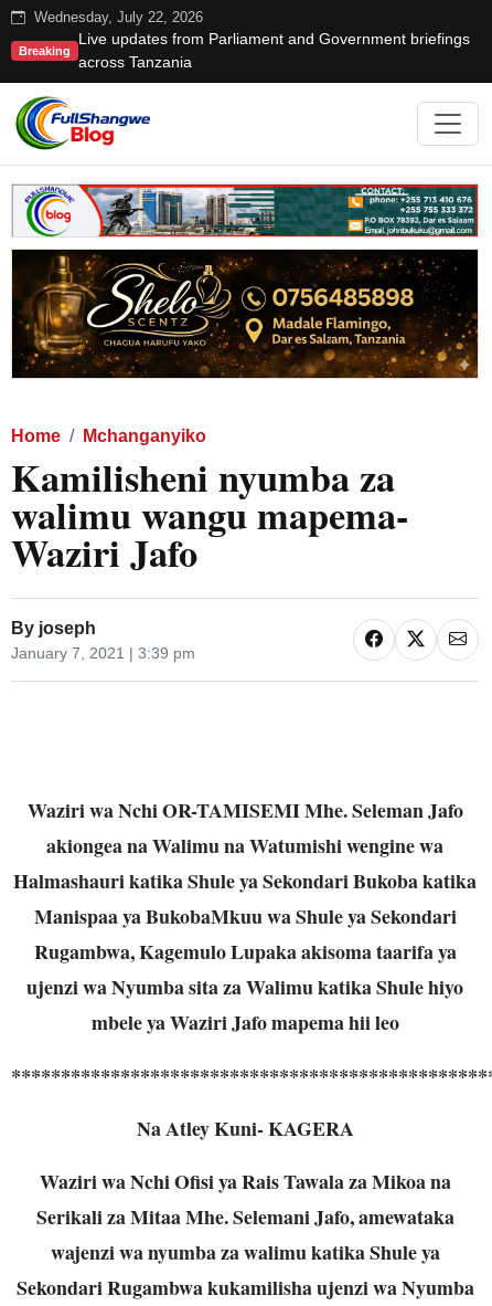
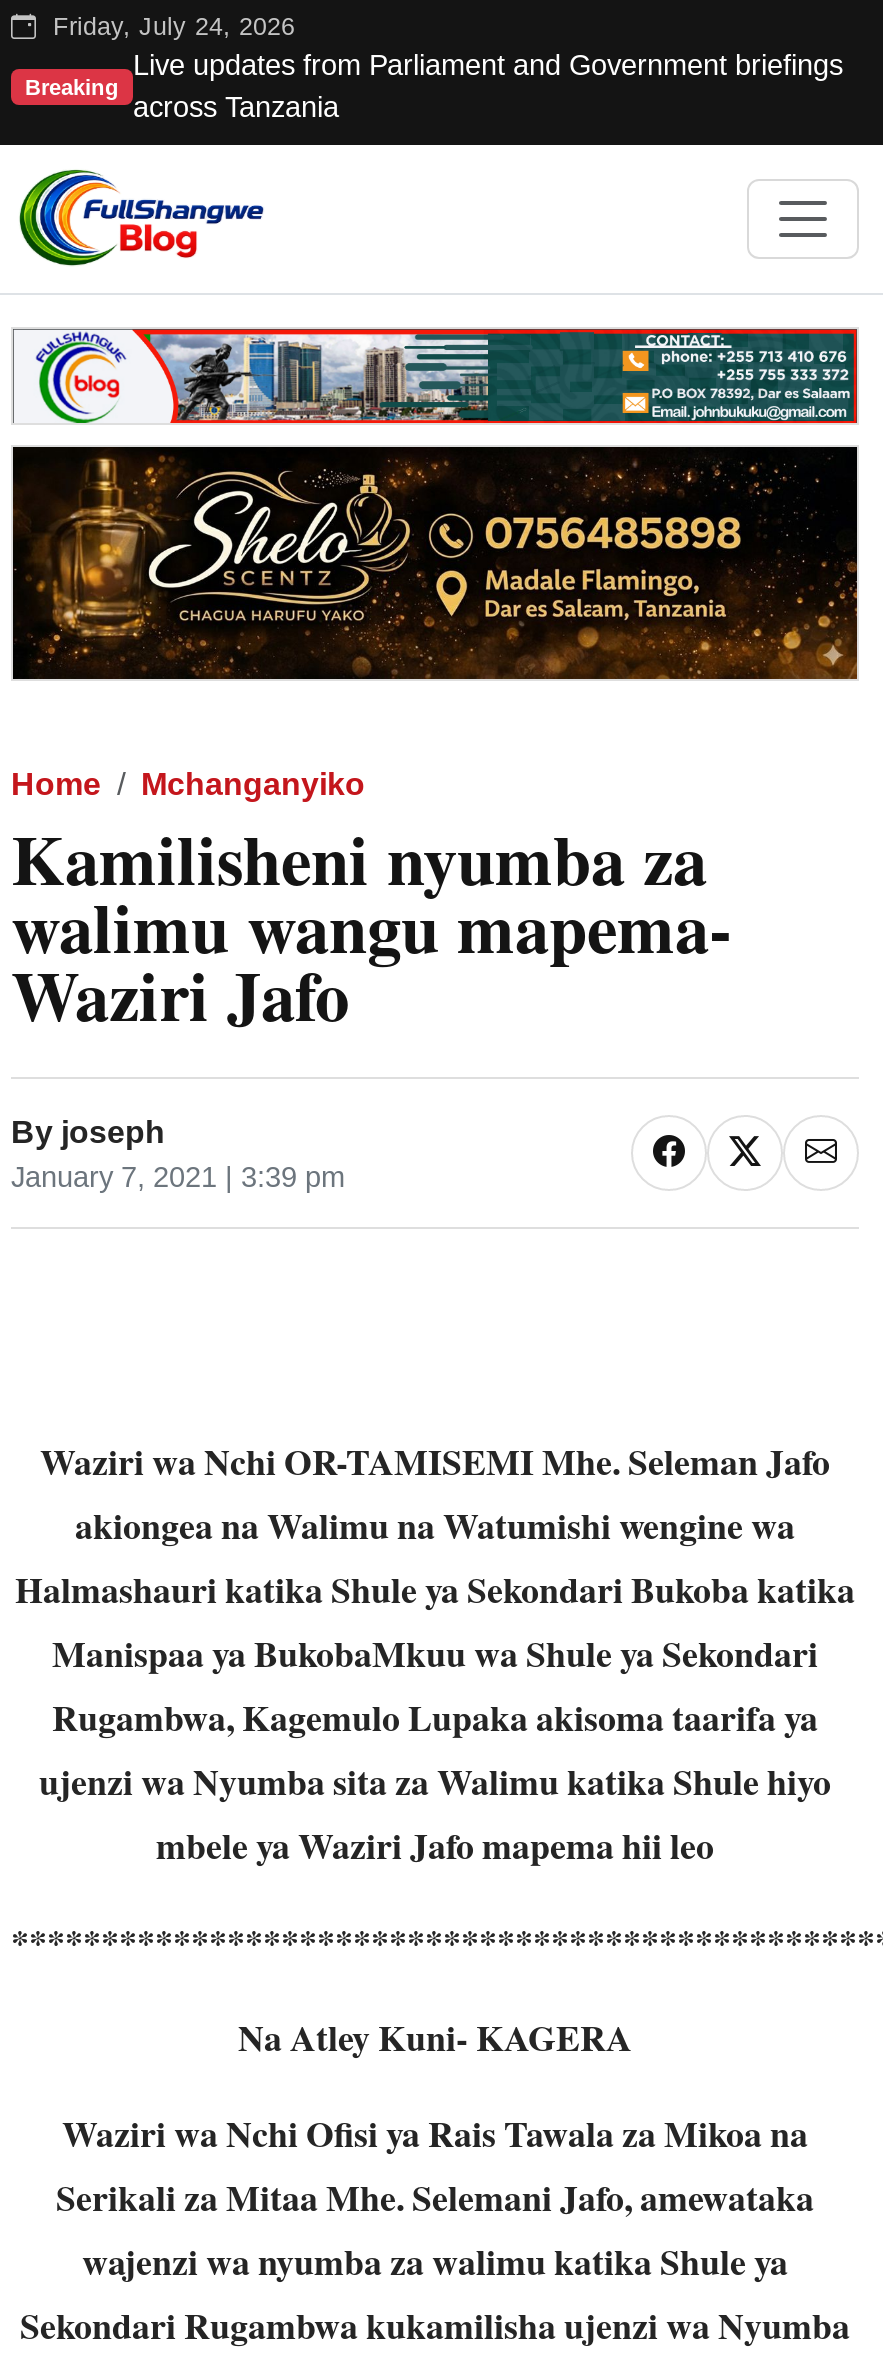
- Wednesday, July 22, 2026
+ Friday, July 24, 2026
